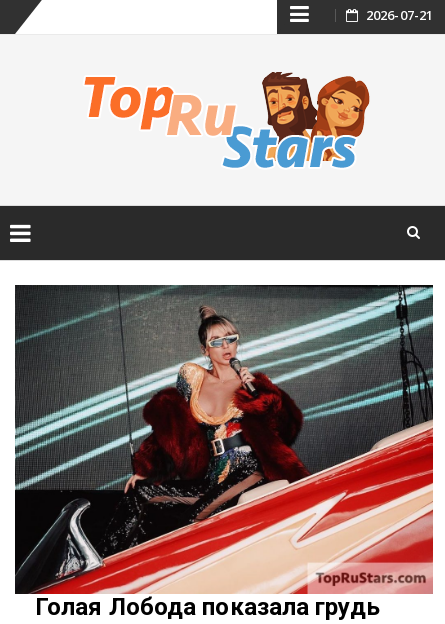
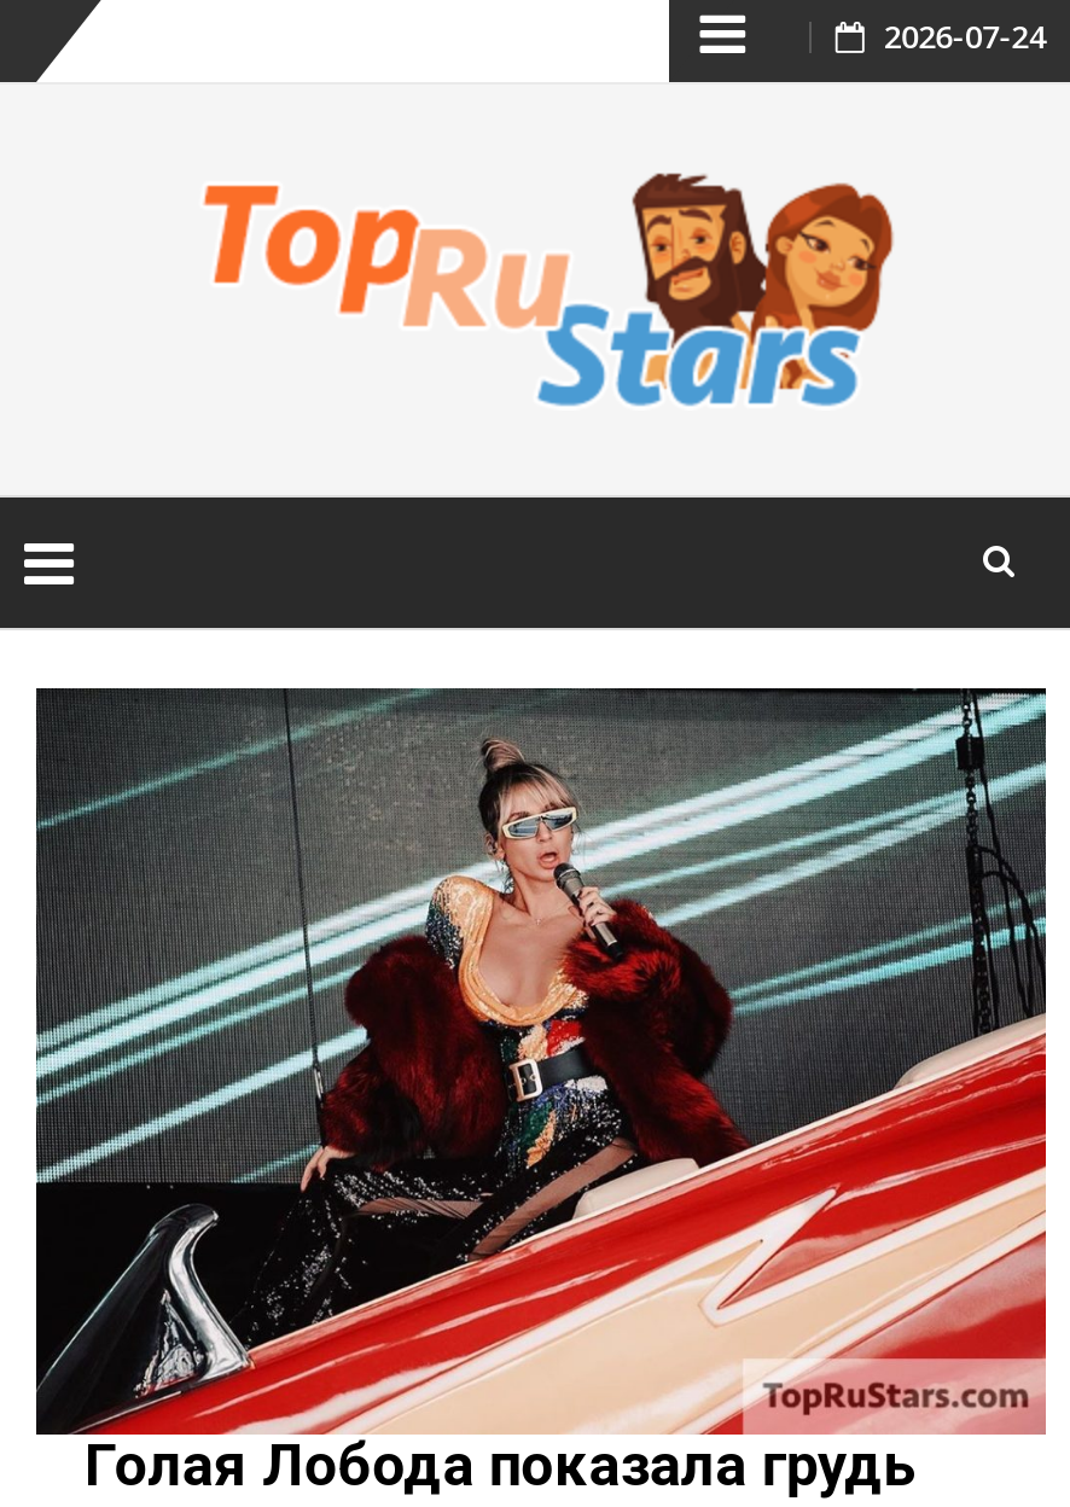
- 2026-07-21
+ 2026-07-24
